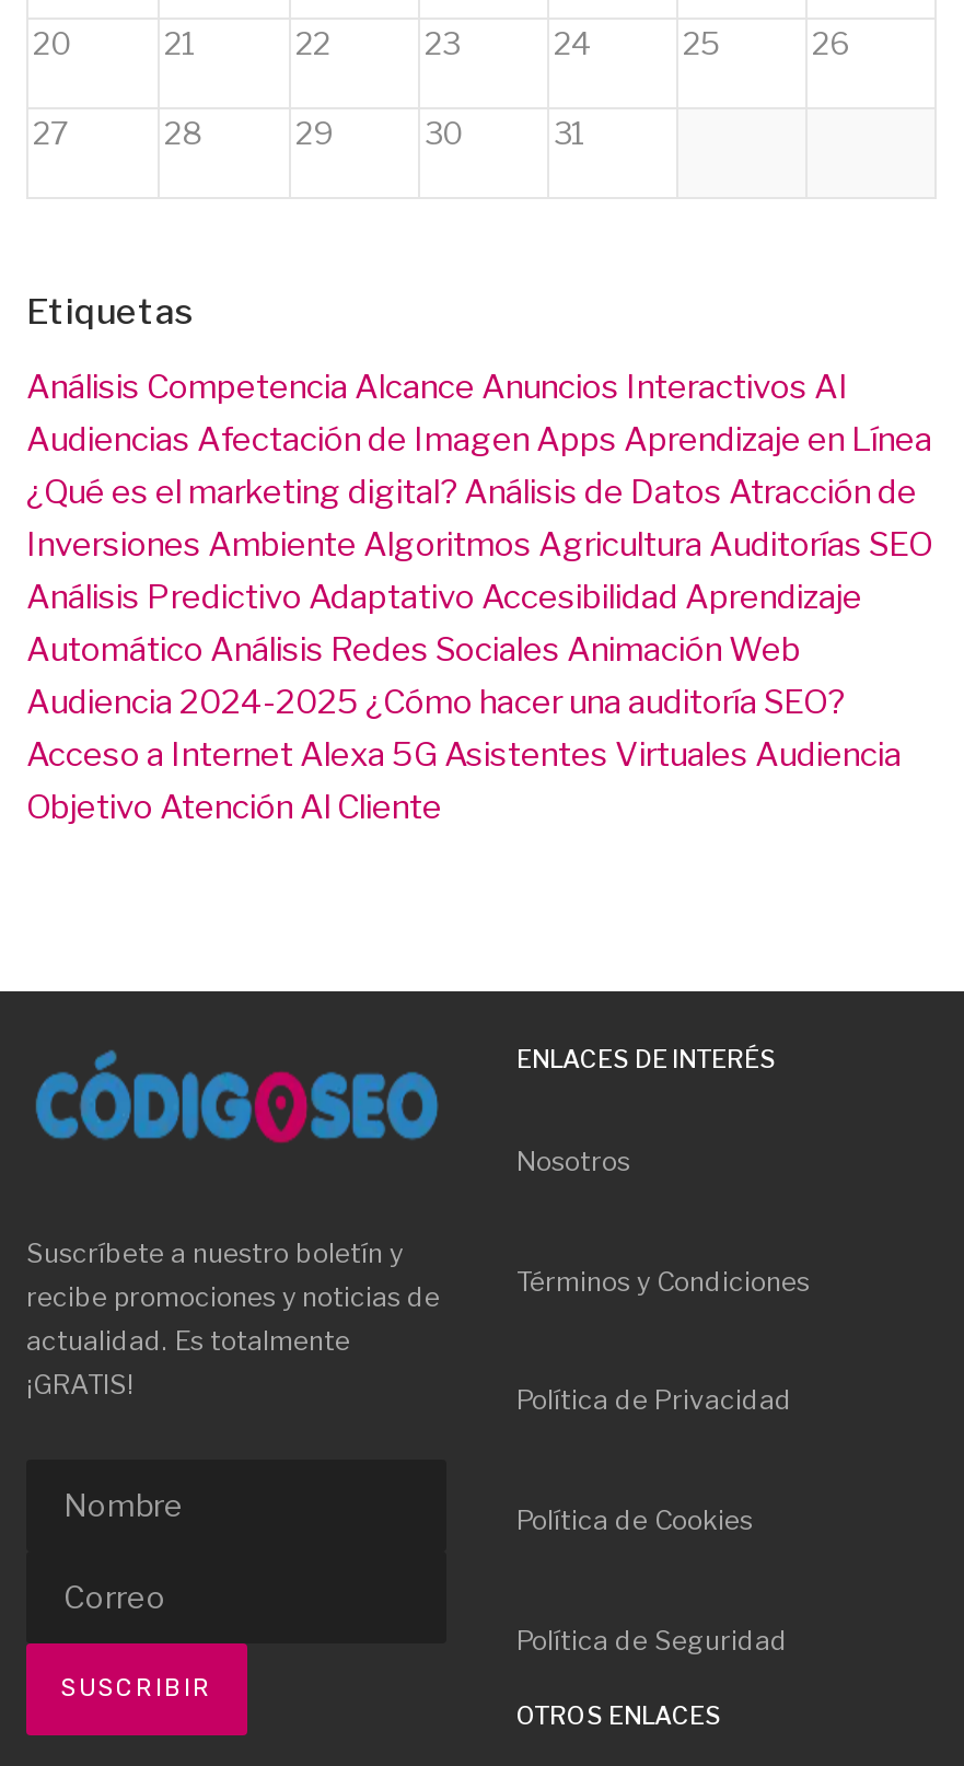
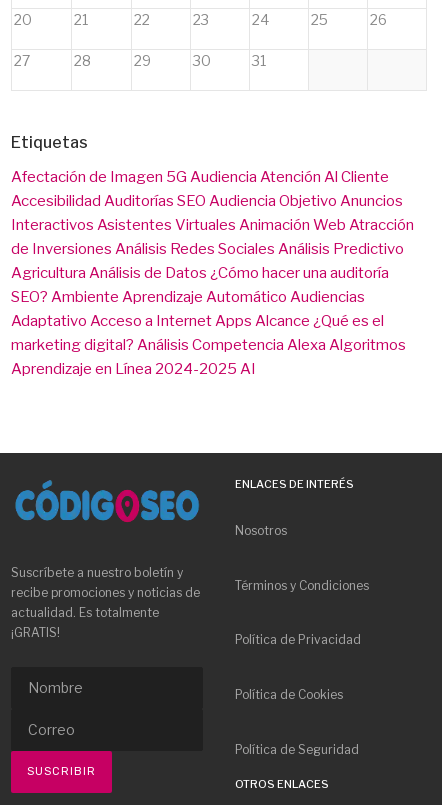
- Análisis Competencia Alcance Anuncios Interactivos AI
- Audiencias Afectación de Imagen Apps Aprendizaje en Línea
- ¿Qué es el marketing digital? Análisis de Datos Atracción de
- Inversiones Ambiente Algoritmos Agricultura Auditorías SEO
- Análisis Predictivo Adaptativo Accesibilidad Aprendizaje
- Automático Análisis Redes Sociales Animación Web
- Audiencia 2024-2025 ¿Cómo hacer una auditoría SEO?
- Acceso a Internet Alexa 5G Asistentes Virtuales Audiencia
- Objetivo Atención Al Cliente
+ Afectación de Imagen 5G Audiencia Atención Al Cliente
+ Accesibilidad Auditorías SEO Audiencia Objetivo Anuncios
+ Interactivos Asistentes Virtuales Animación Web Atracción
+ de Inversiones Análisis Redes Sociales Análisis Predictivo
+ Agricultura Análisis de Datos ¿Cómo hacer una auditoría
+ SEO? Ambiente Aprendizaje Automático Audiencias
+ Adaptativo Acceso a Internet Apps Alcance ¿Qué es el
+ marketing digital? Análisis Competencia Alexa Algoritmos
+ Aprendizaje en Línea 2024-2025 AI
